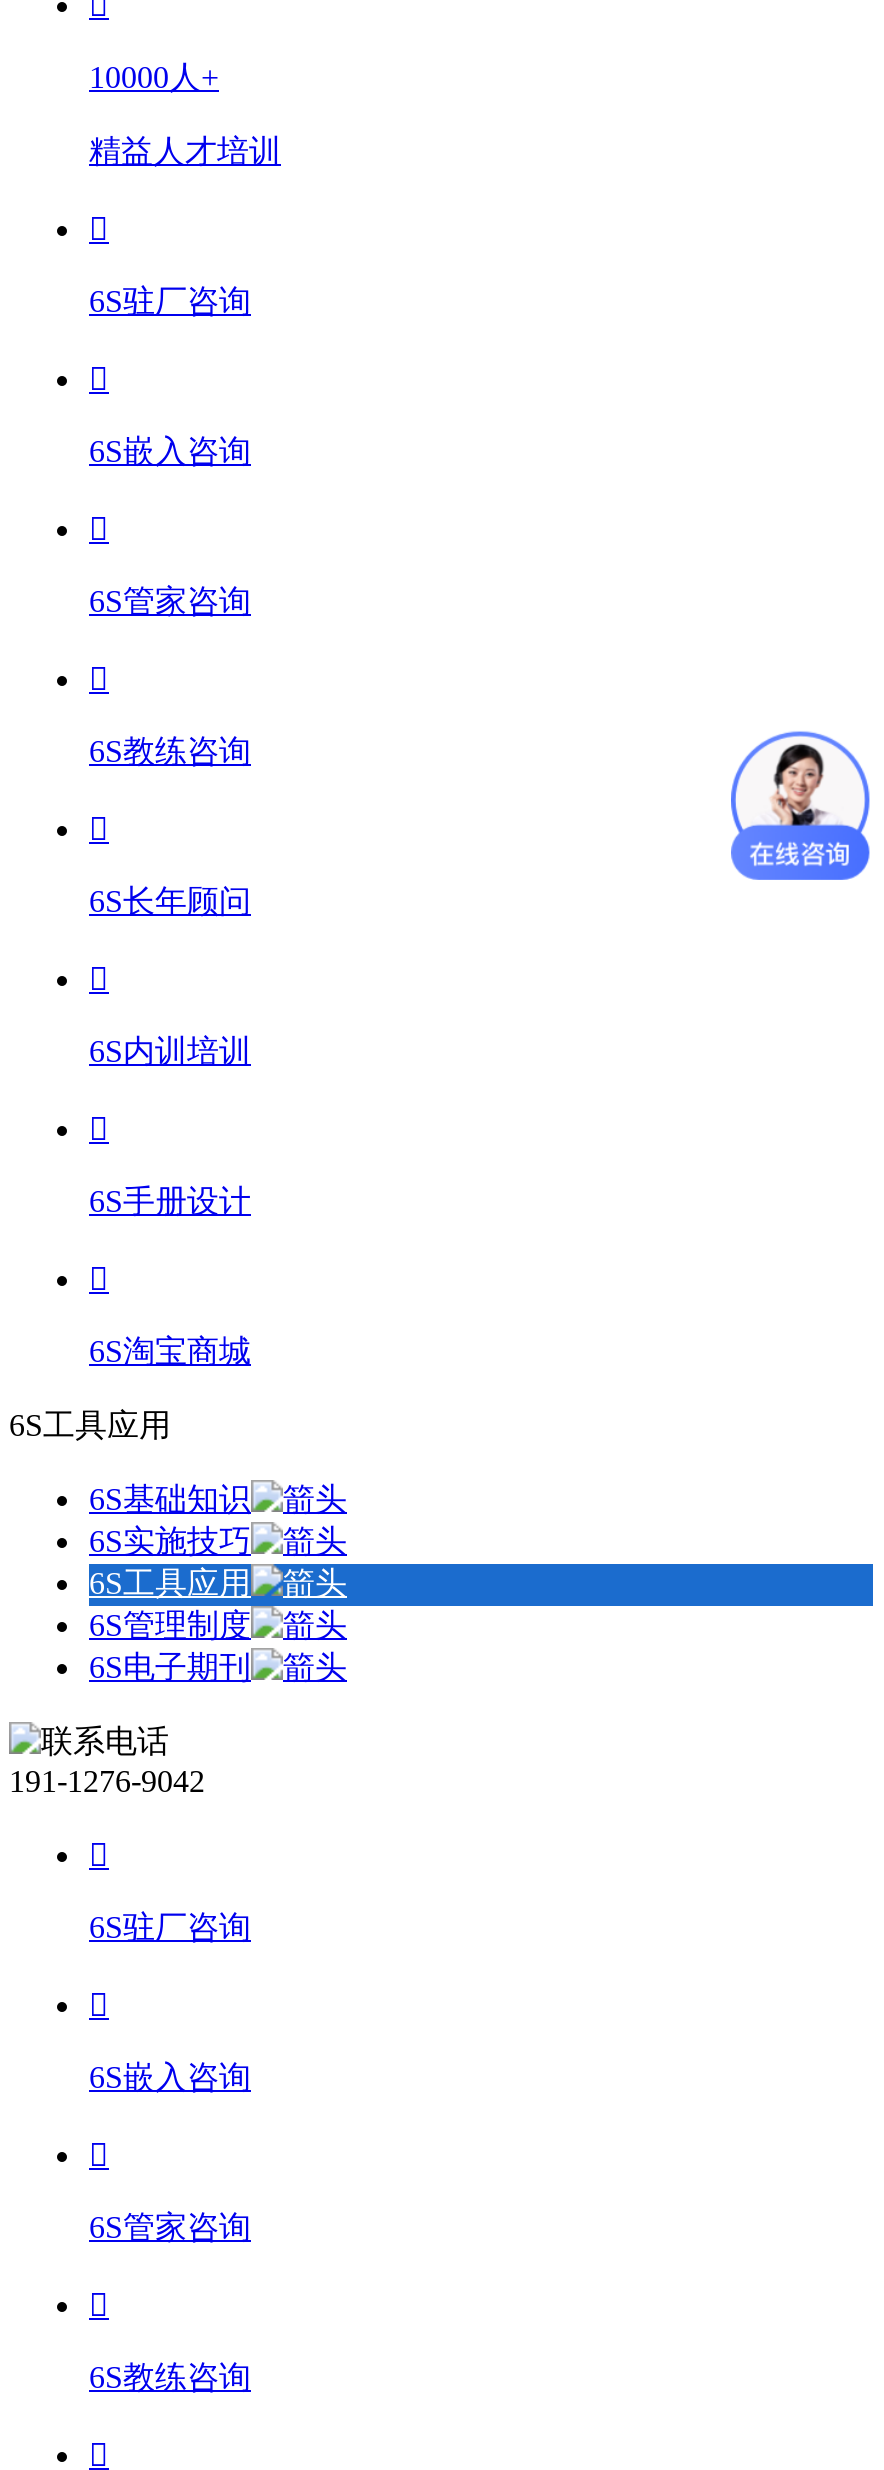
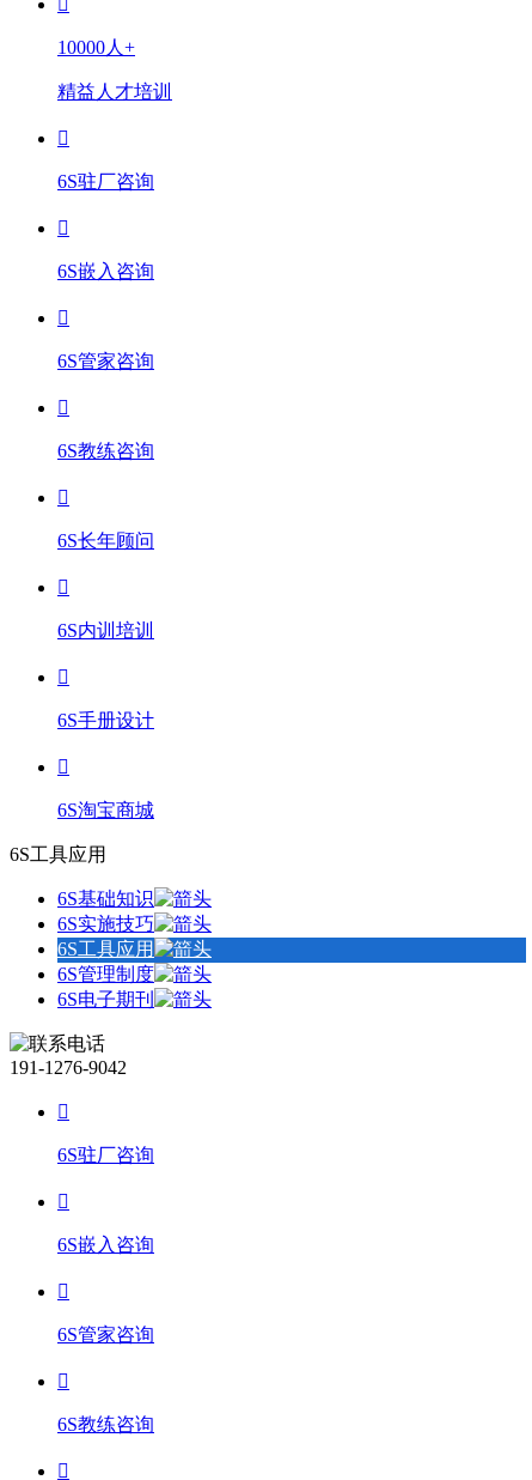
- [image]
